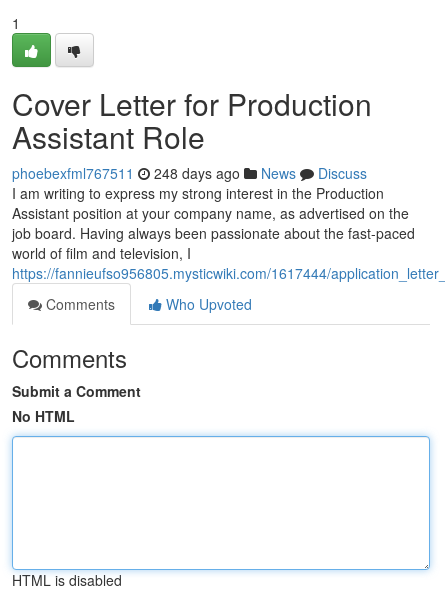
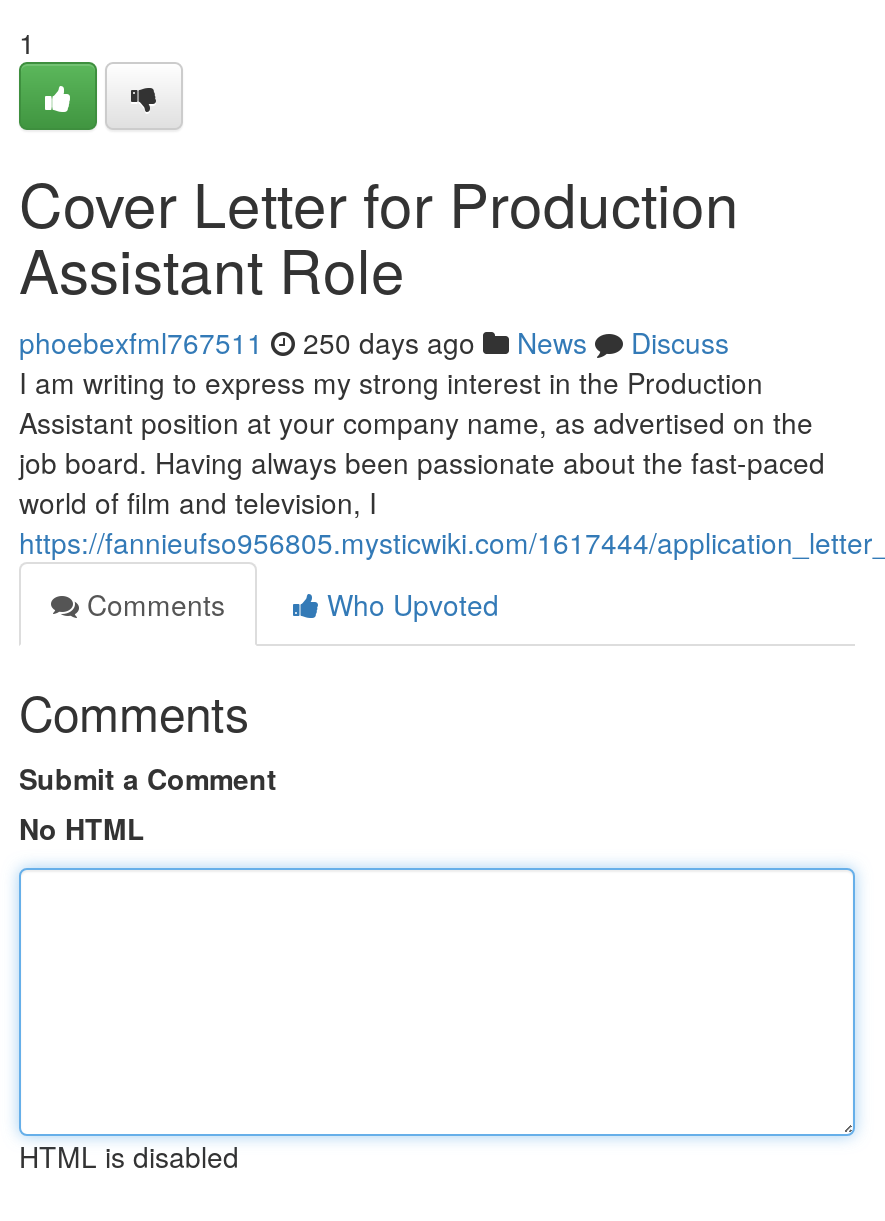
- phoebexfml767511 248 days ago News Discuss
+ phoebexfml767511 250 days ago News Discuss
